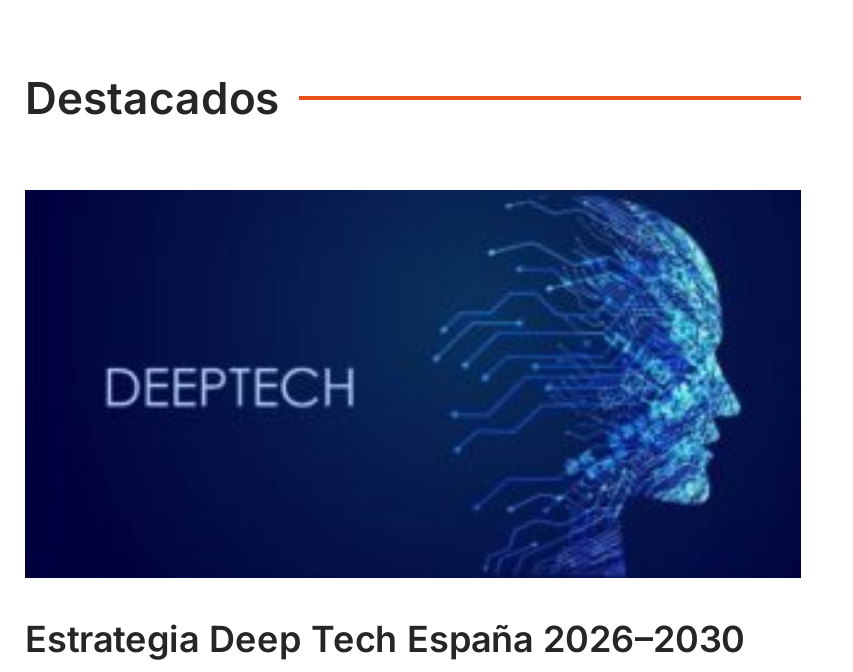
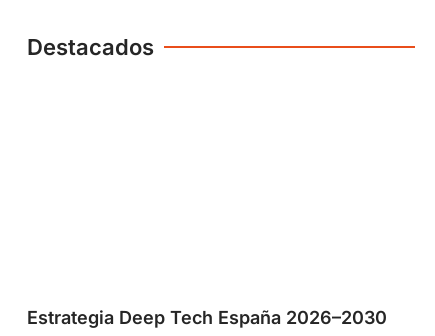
- [image]
